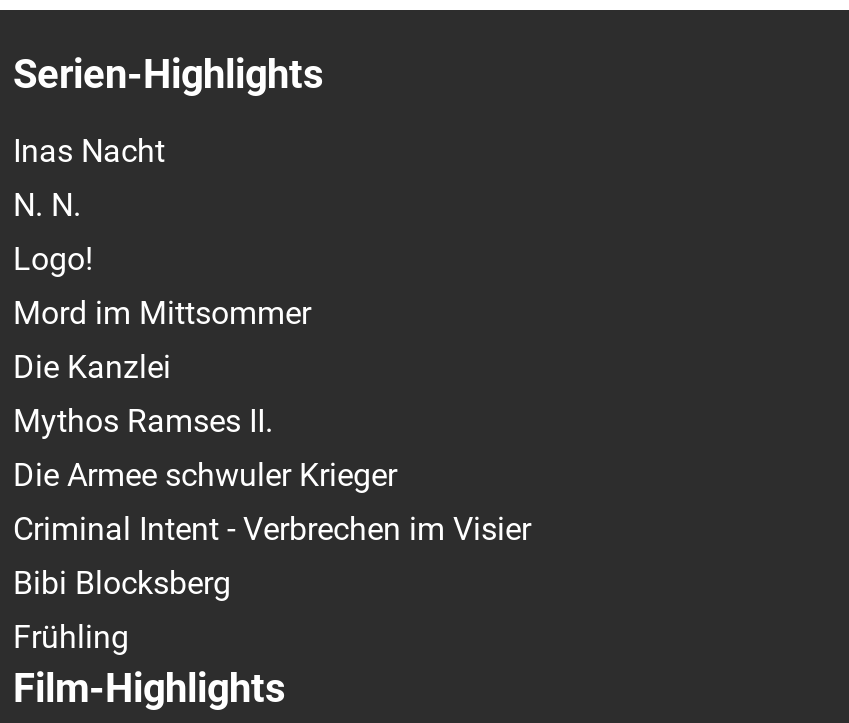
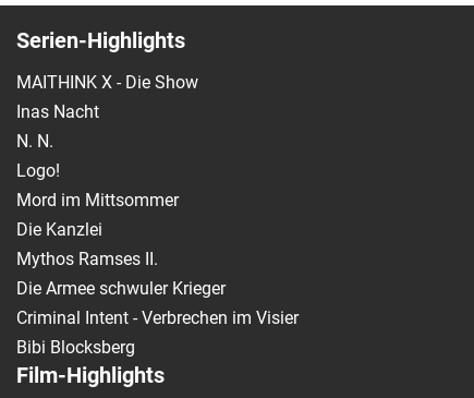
+ MAITHINK X - Die Show

moved down: Inas Nacht | N. N. | Logo! | ... | Criminal Intent - Verbrechen im Visier | Bibi Blocksberg

- Frühling
